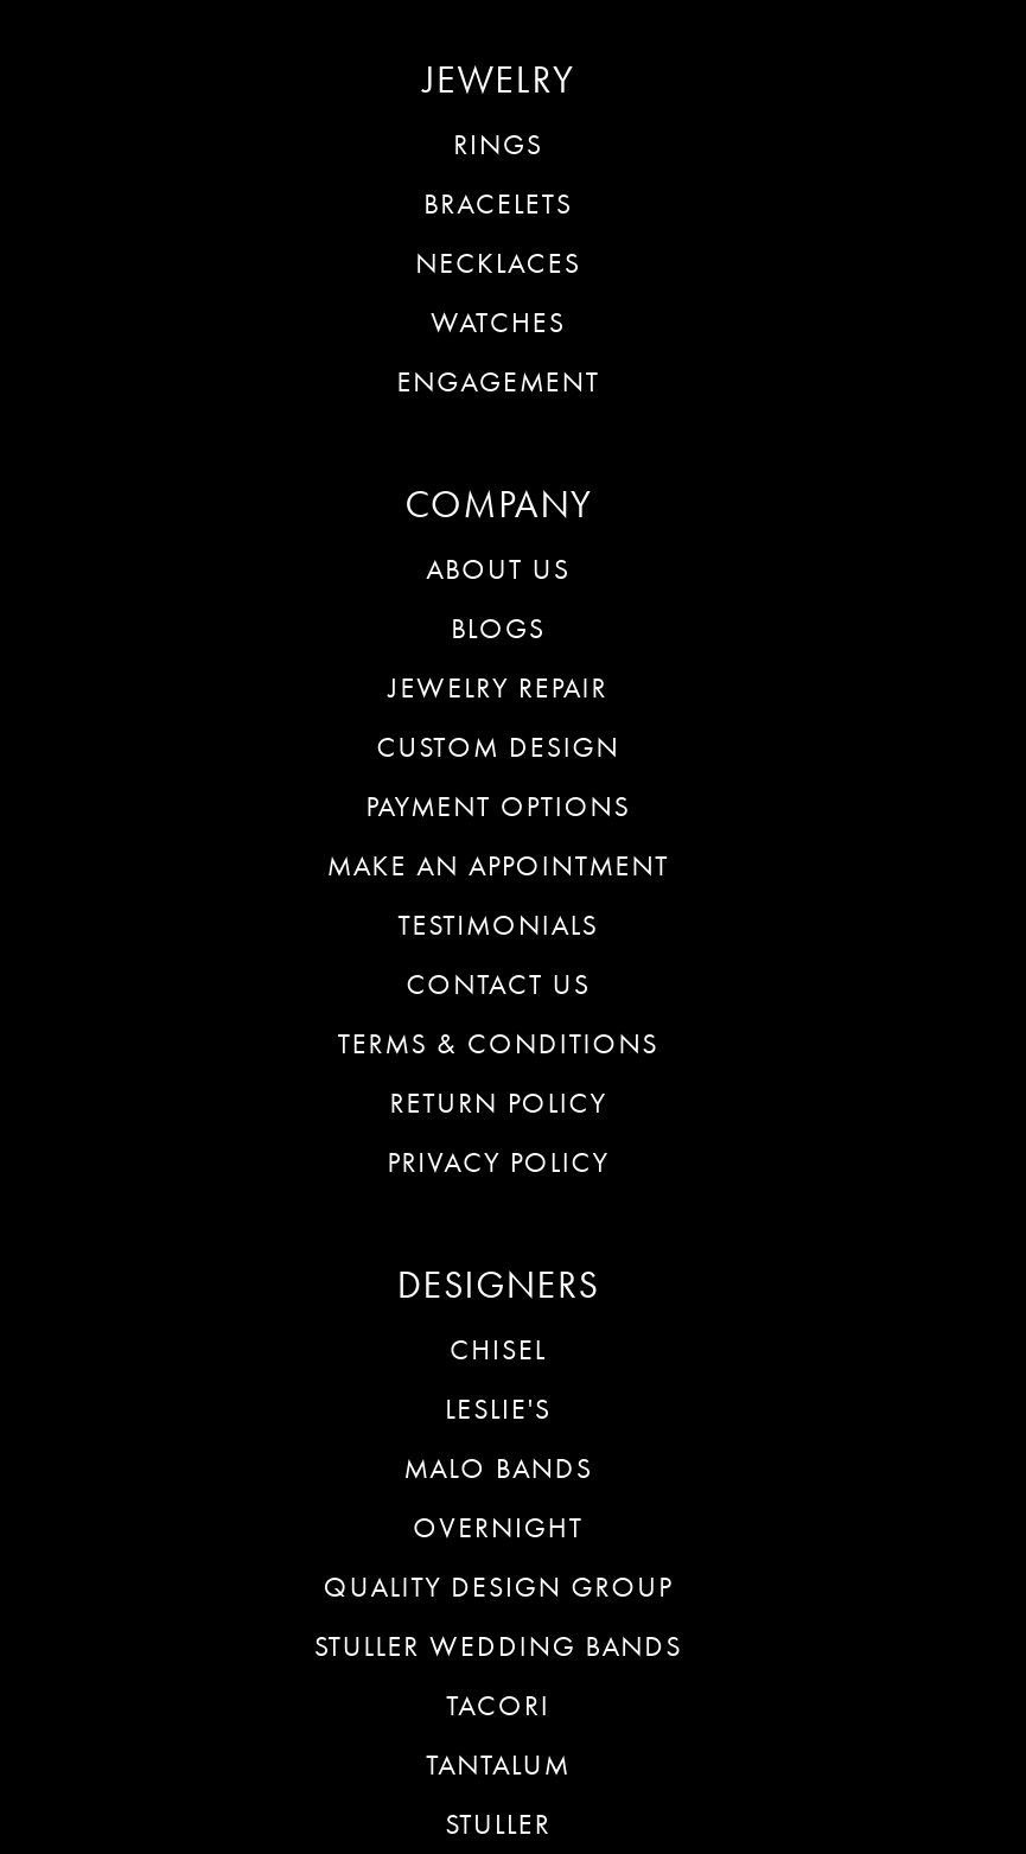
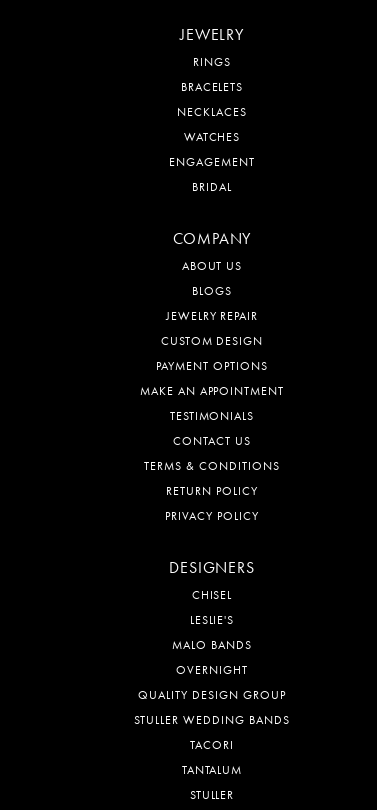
+ BRIDAL
